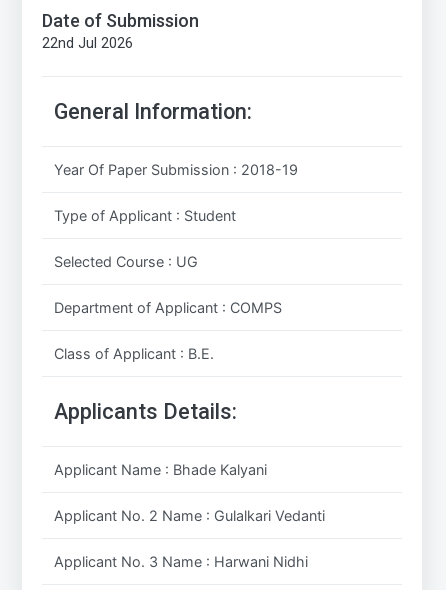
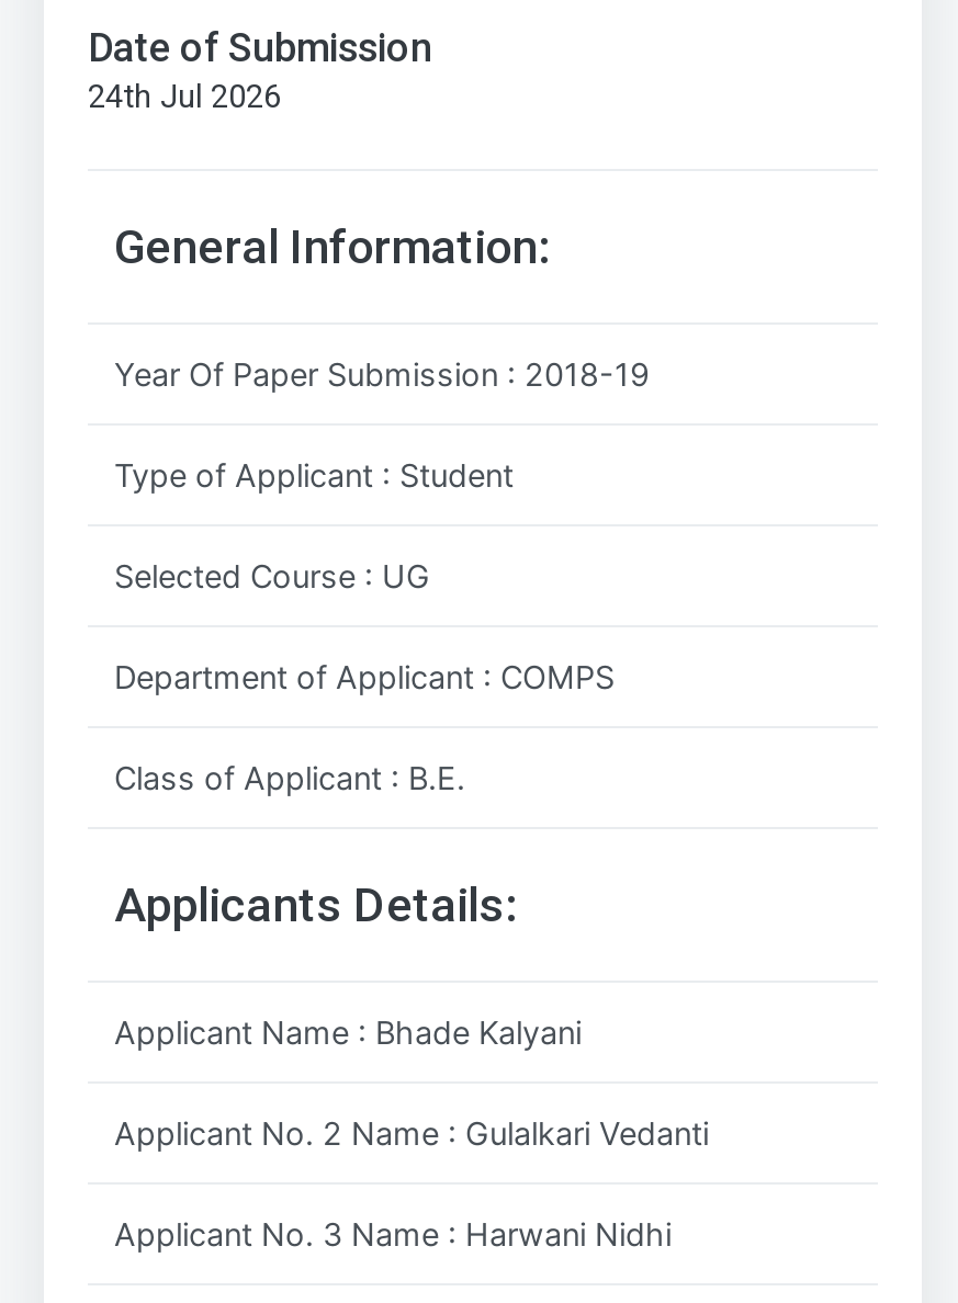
- 22nd Jul 2026
+ 24th Jul 2026
